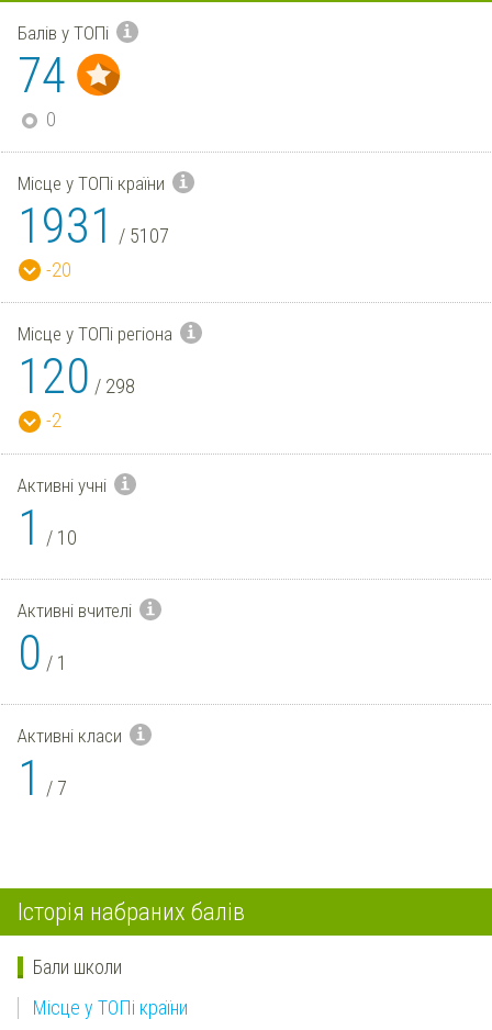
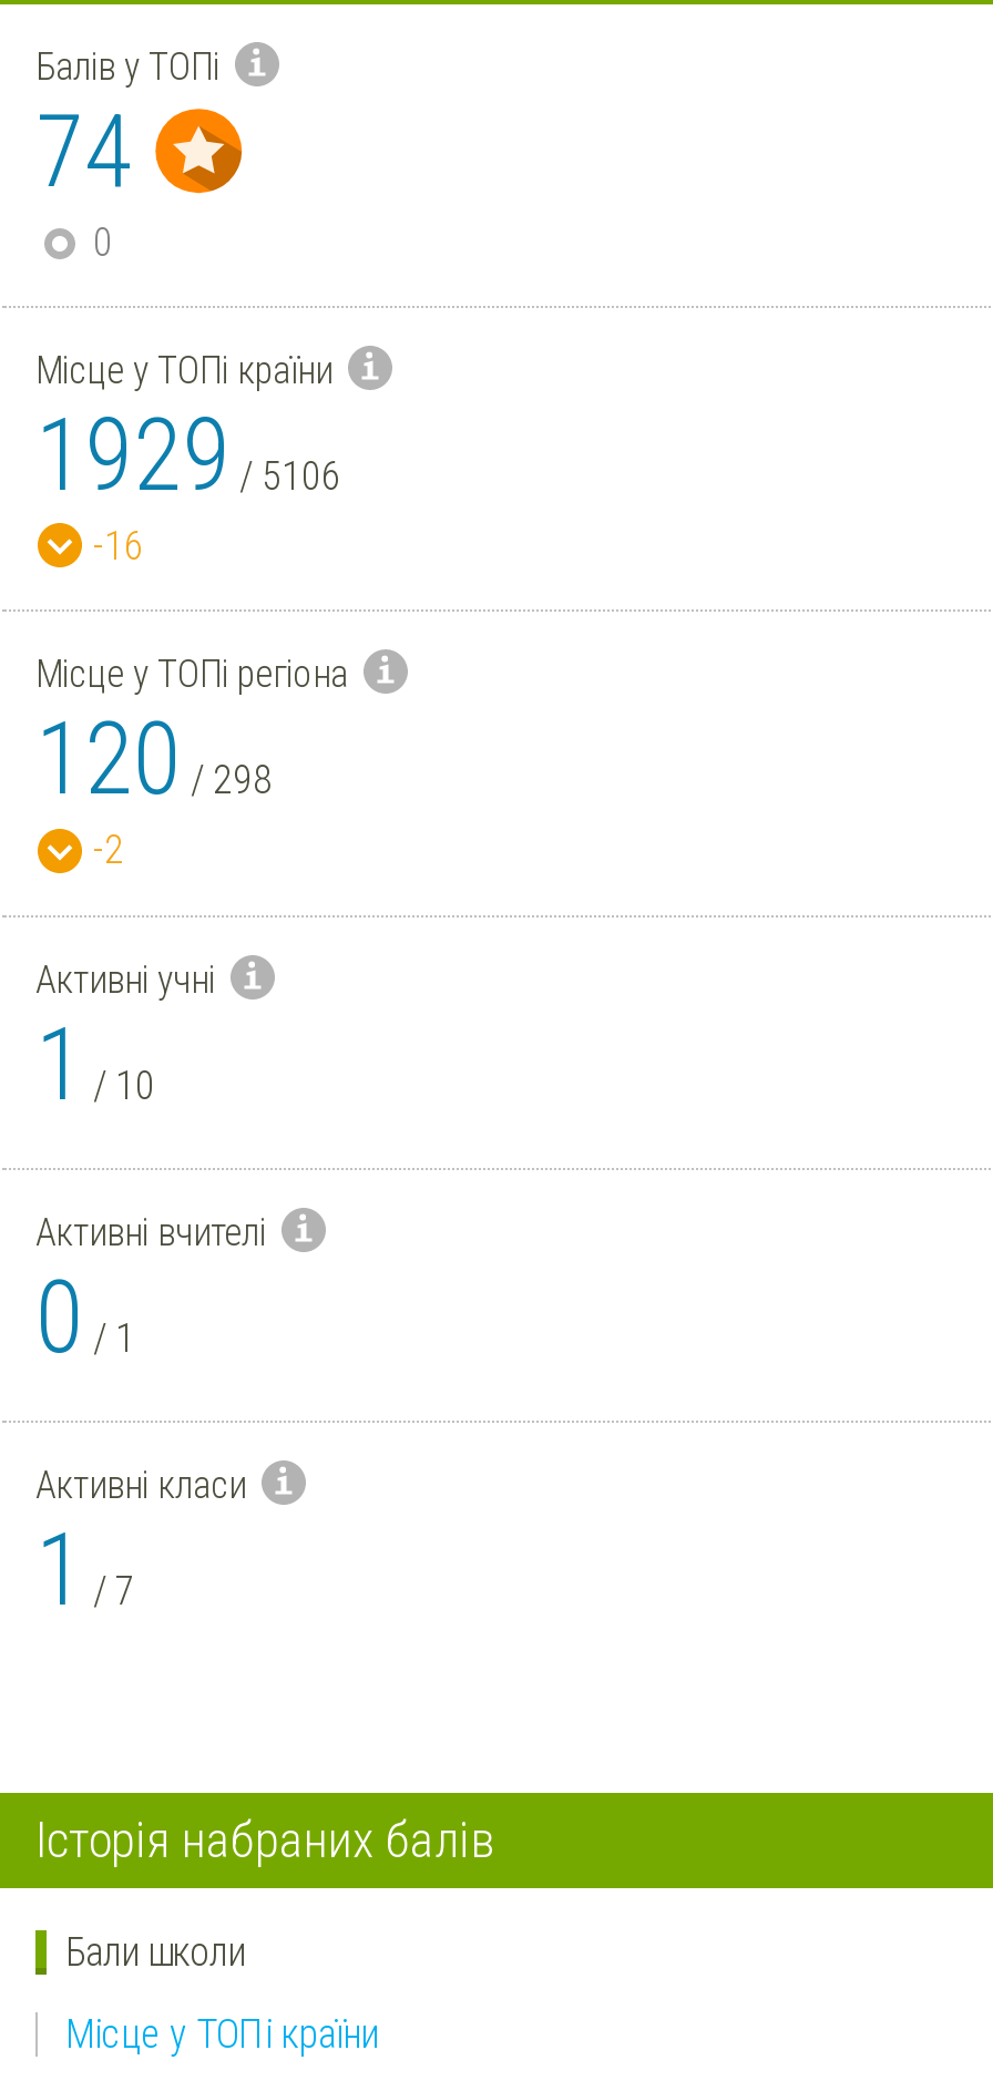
- 1931 /5107
+ 1929 /5106

- -20
+ -16
